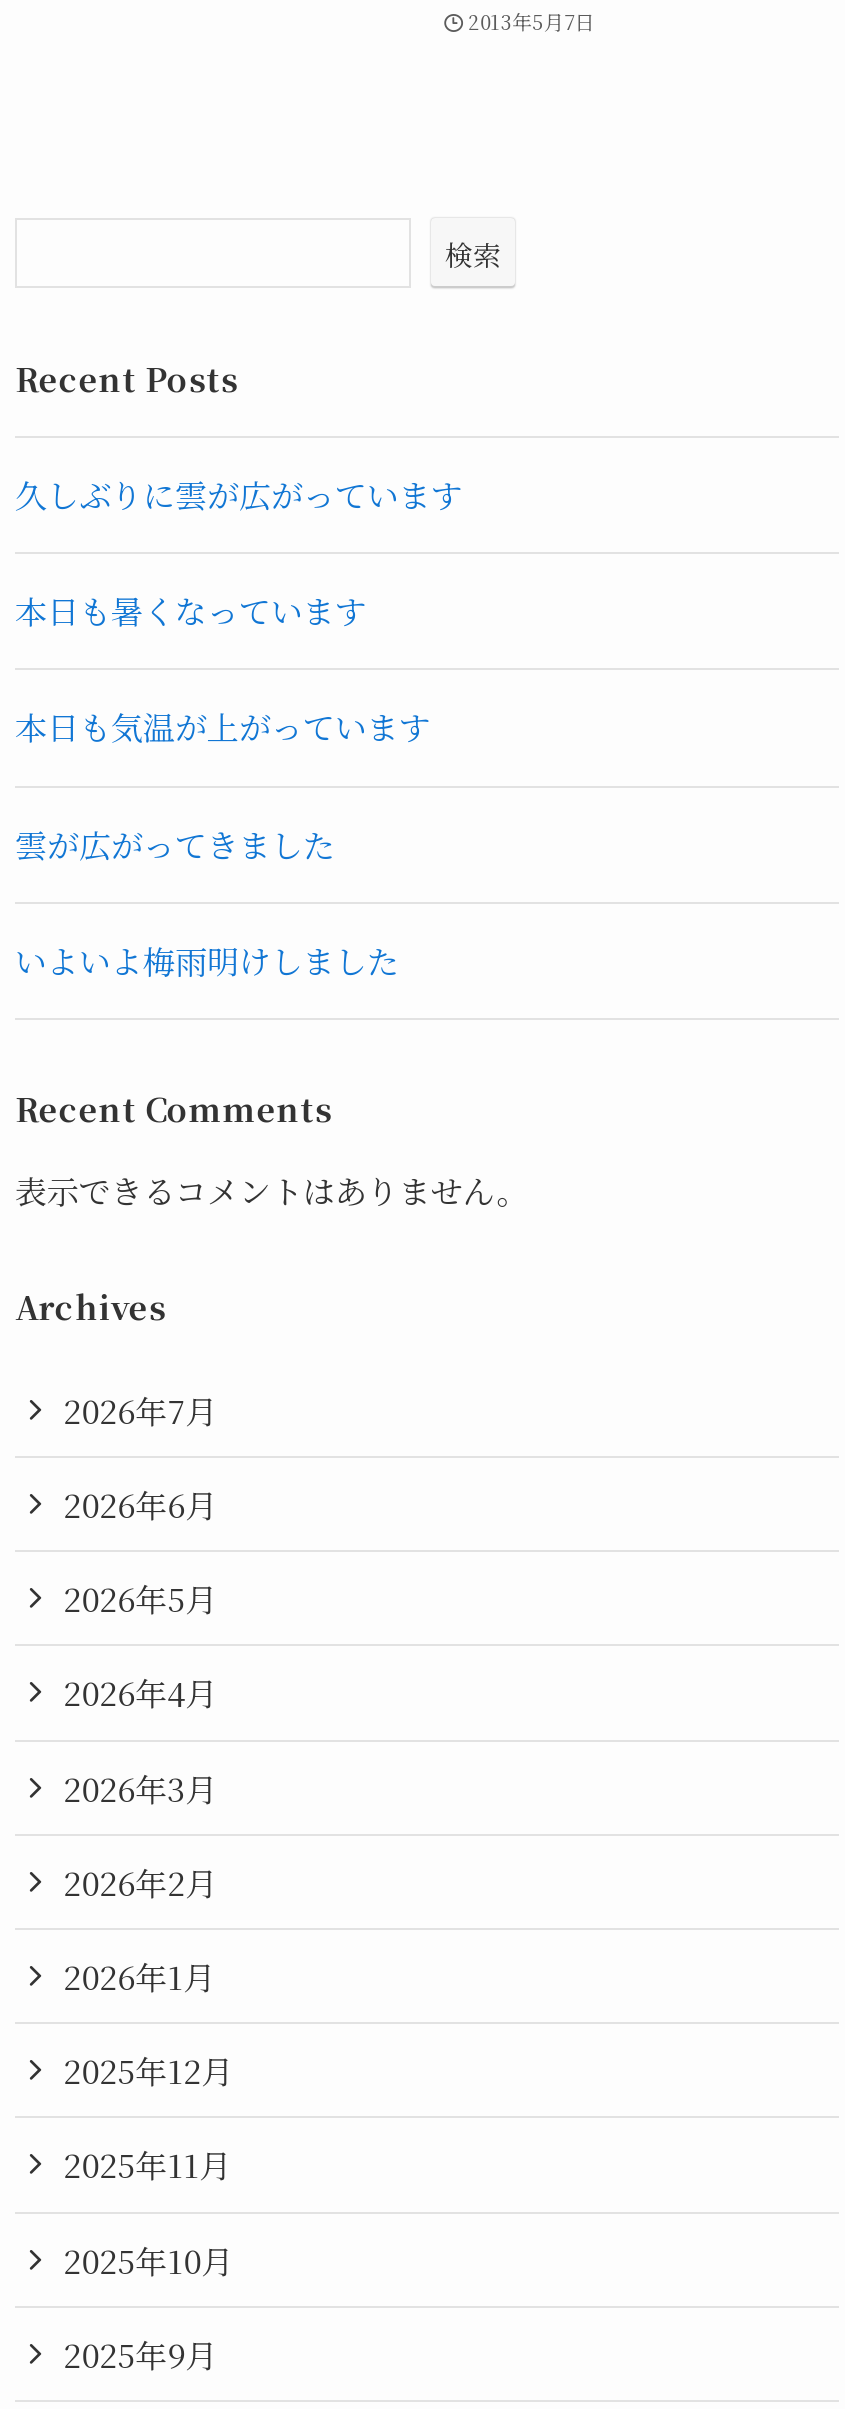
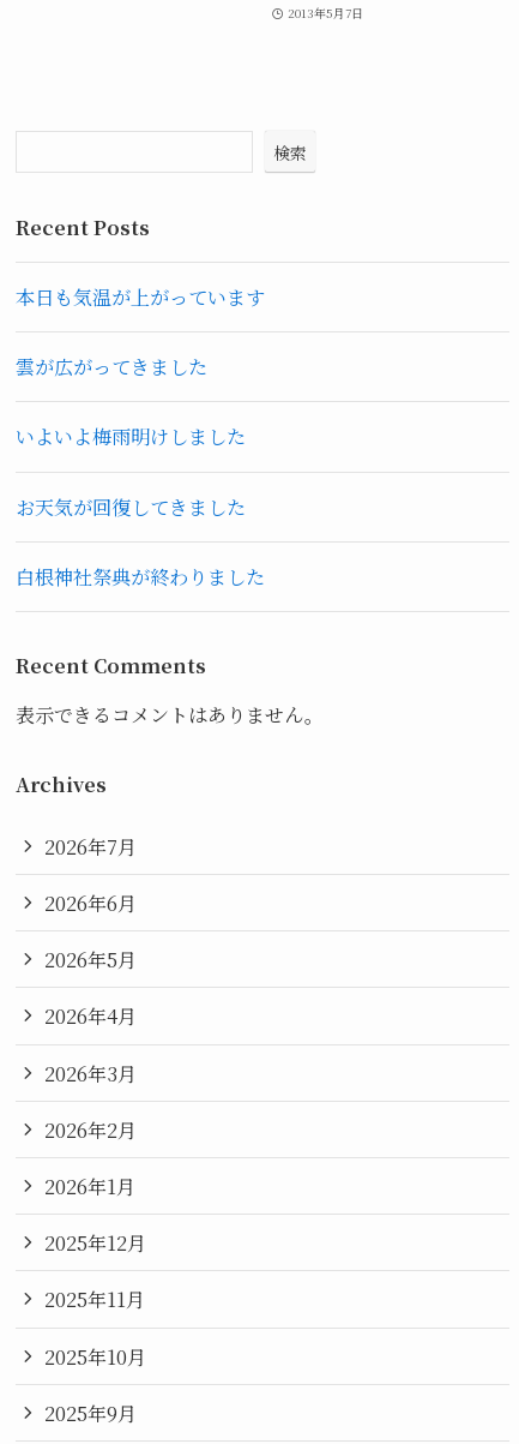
- 久しぶりに雲が広がっています
- 本日も暑くなっています

moved up: 本日も気温が上がっています | 雲が広がってきました | いよいよ梅雨明けしました

+ お天気が回復してきました
+ 白根神社祭典が終わりました
